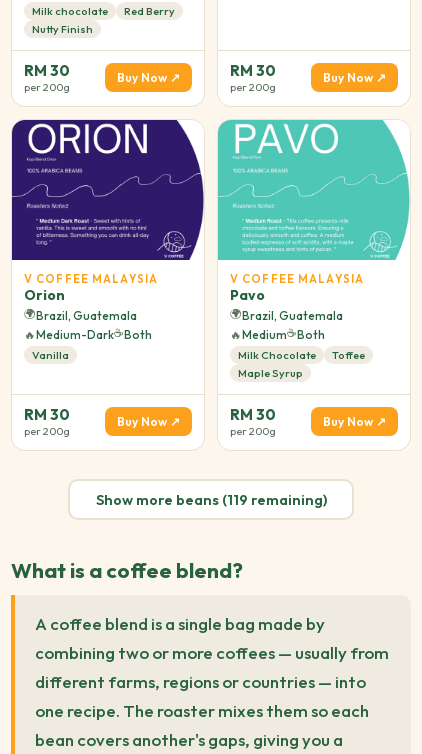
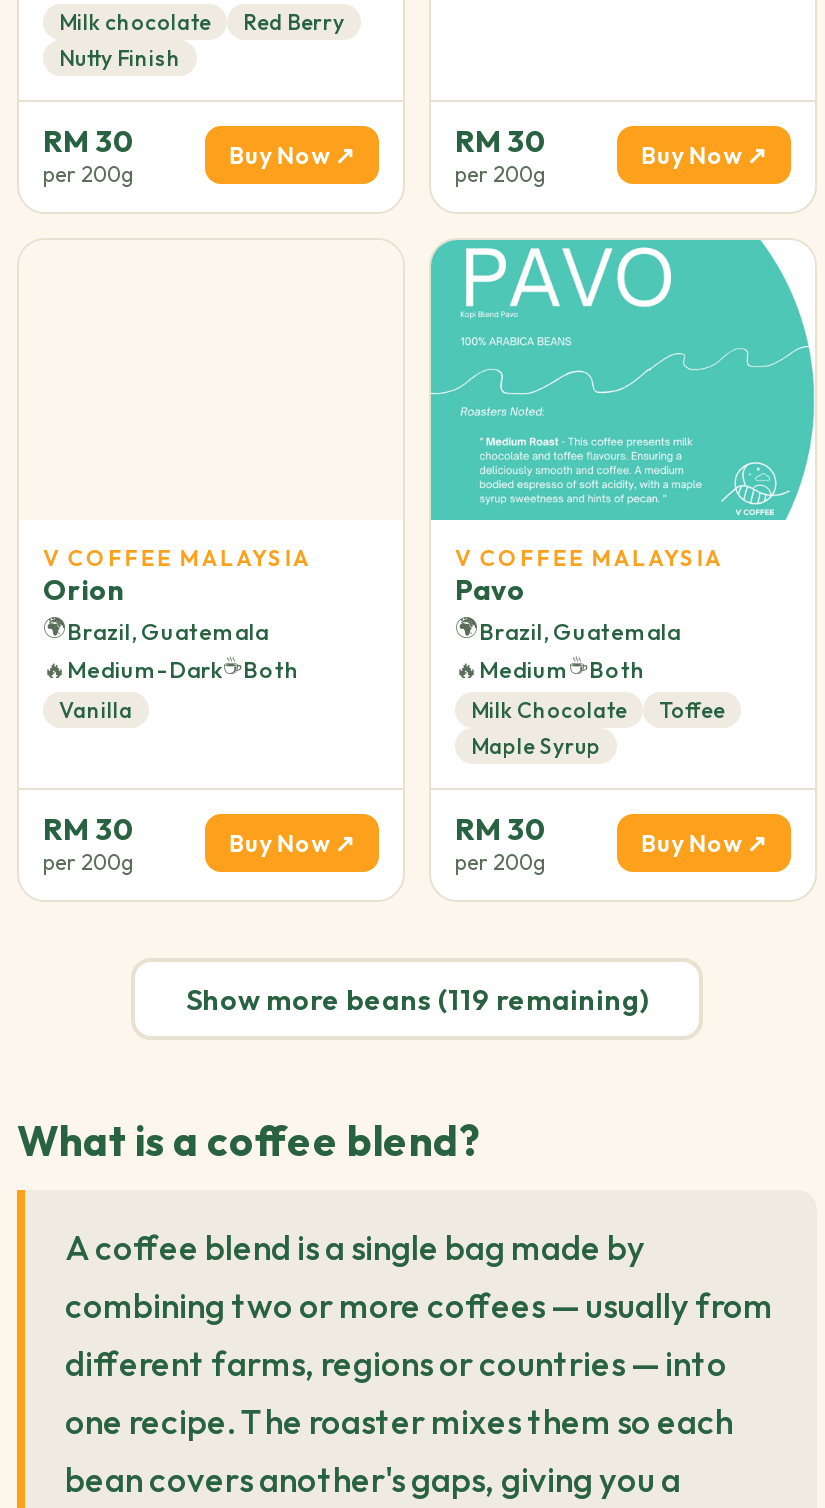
- [image]
